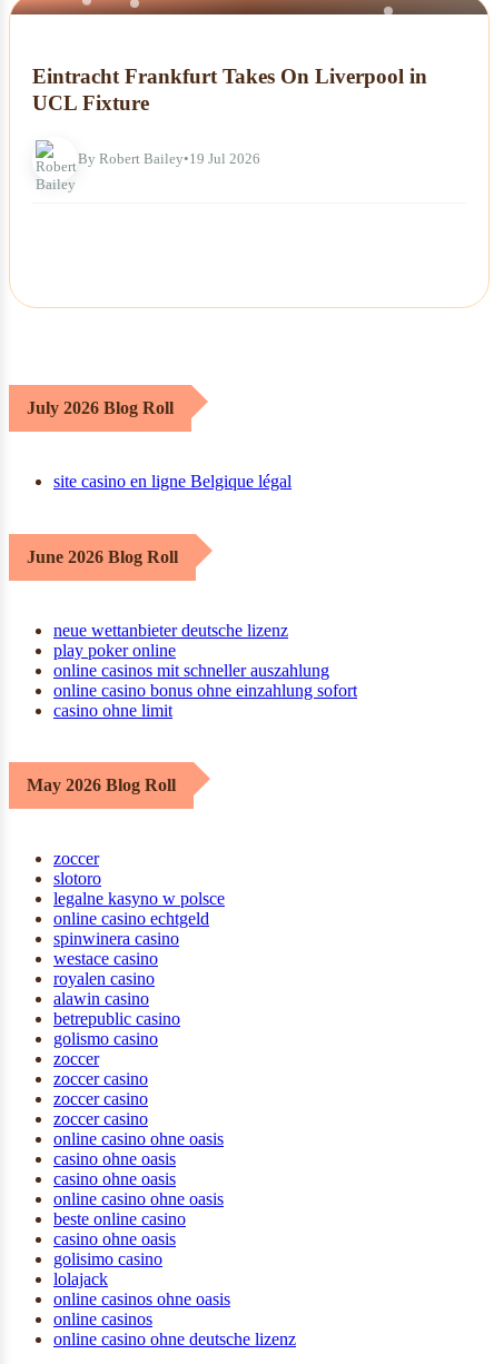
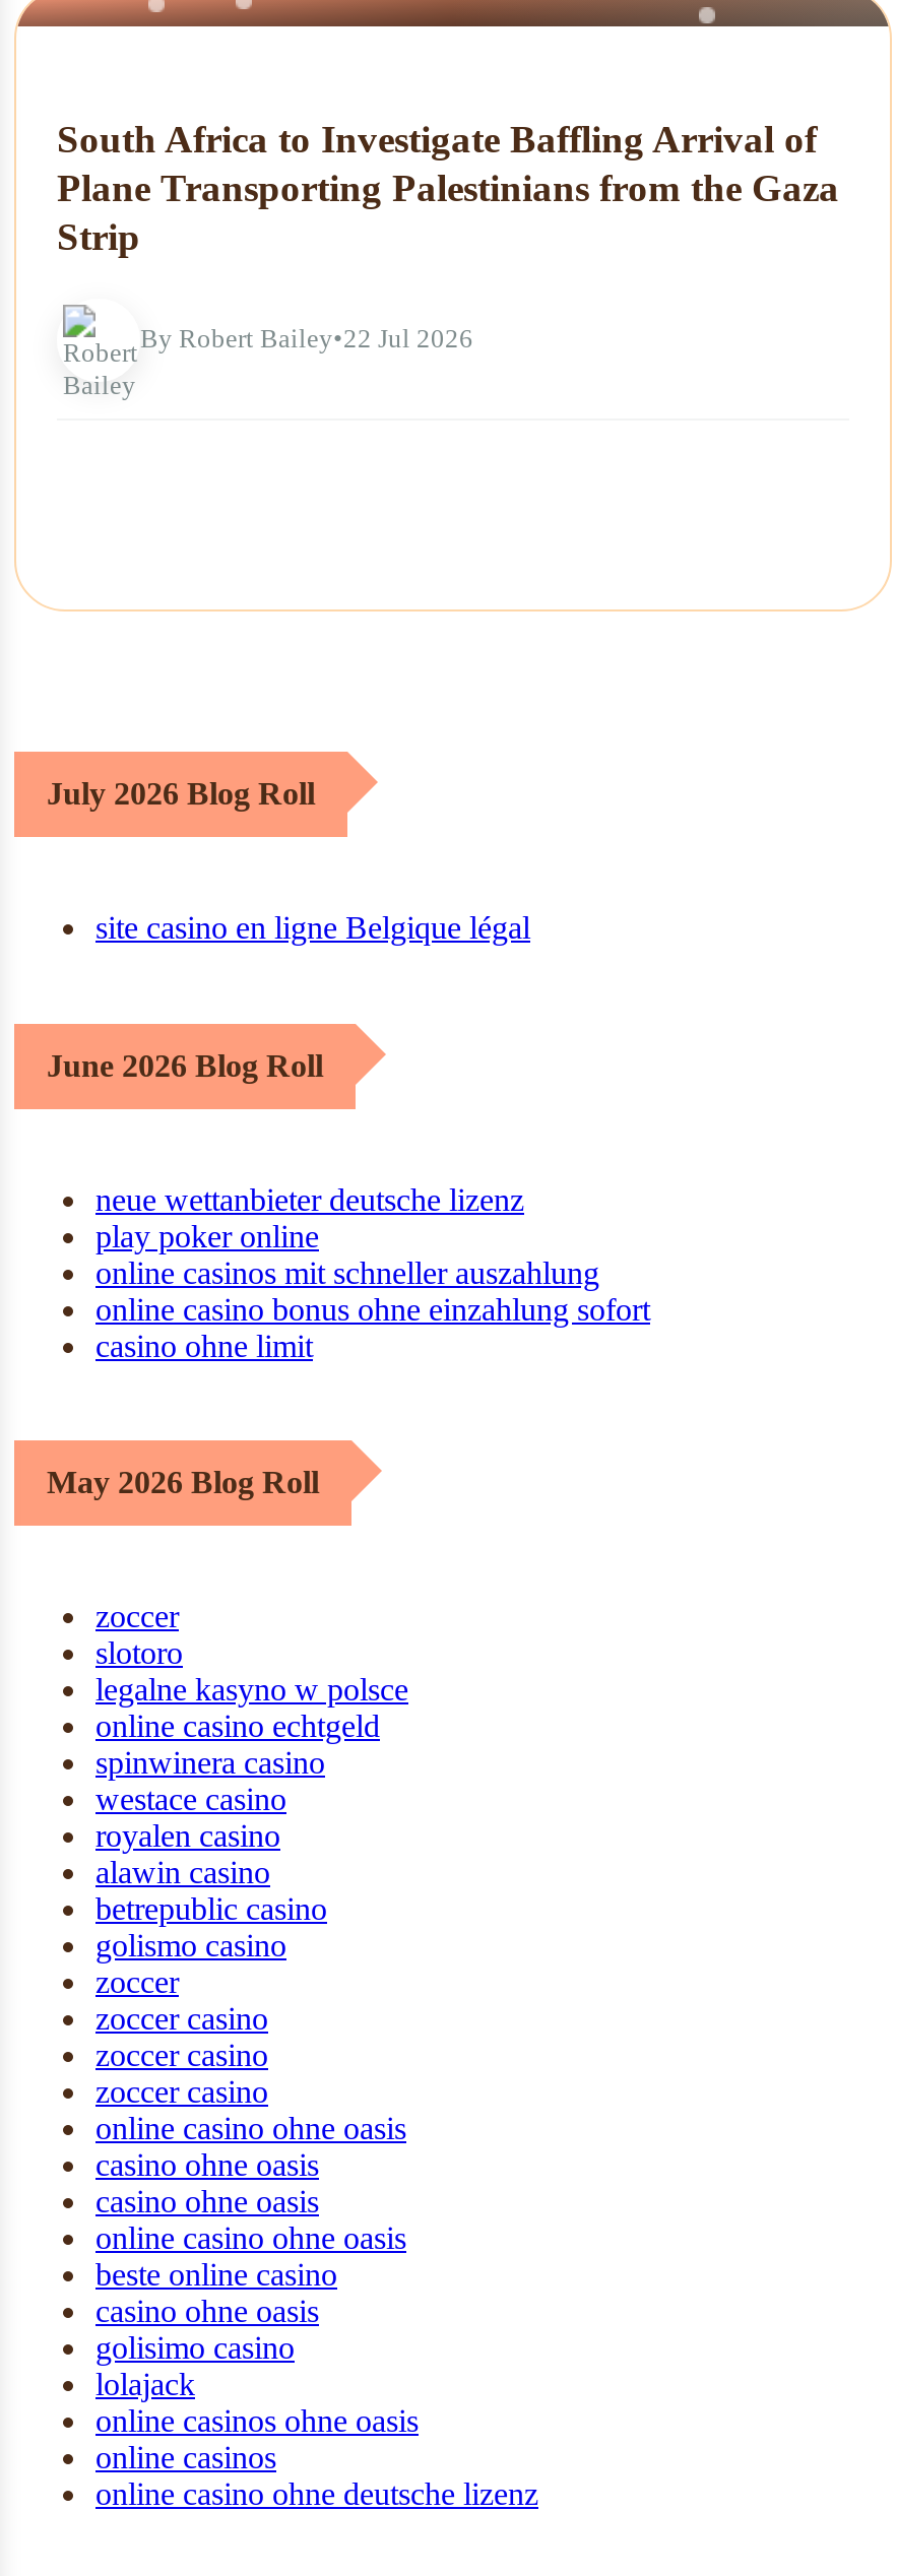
- Eintracht Frankfurt Takes On Liverpool in
- UCL Fixture
+ South Africa to Investigate Baffling Arrival of
+ Plane Transporting Palestinians from the Gaza
+ Strip

- By Robert Bailey•19 Jul 2026
+ By Robert Bailey•22 Jul 2026
